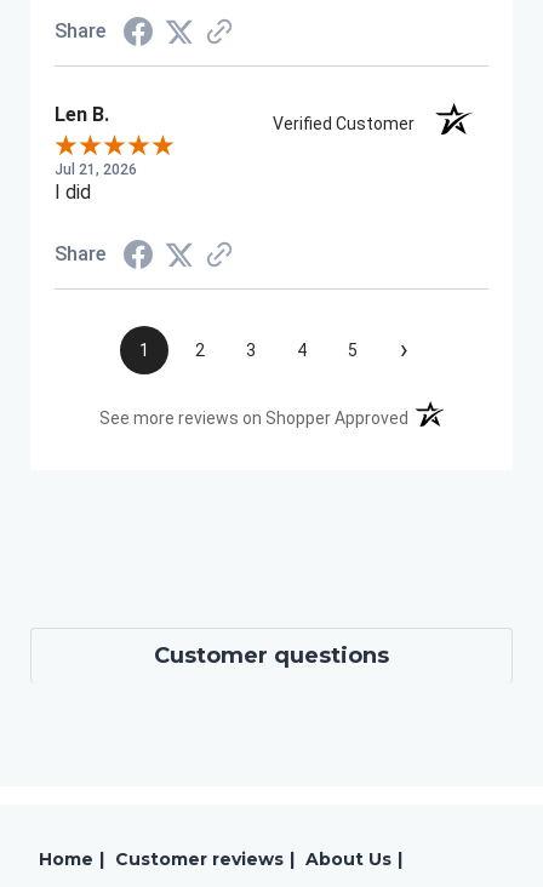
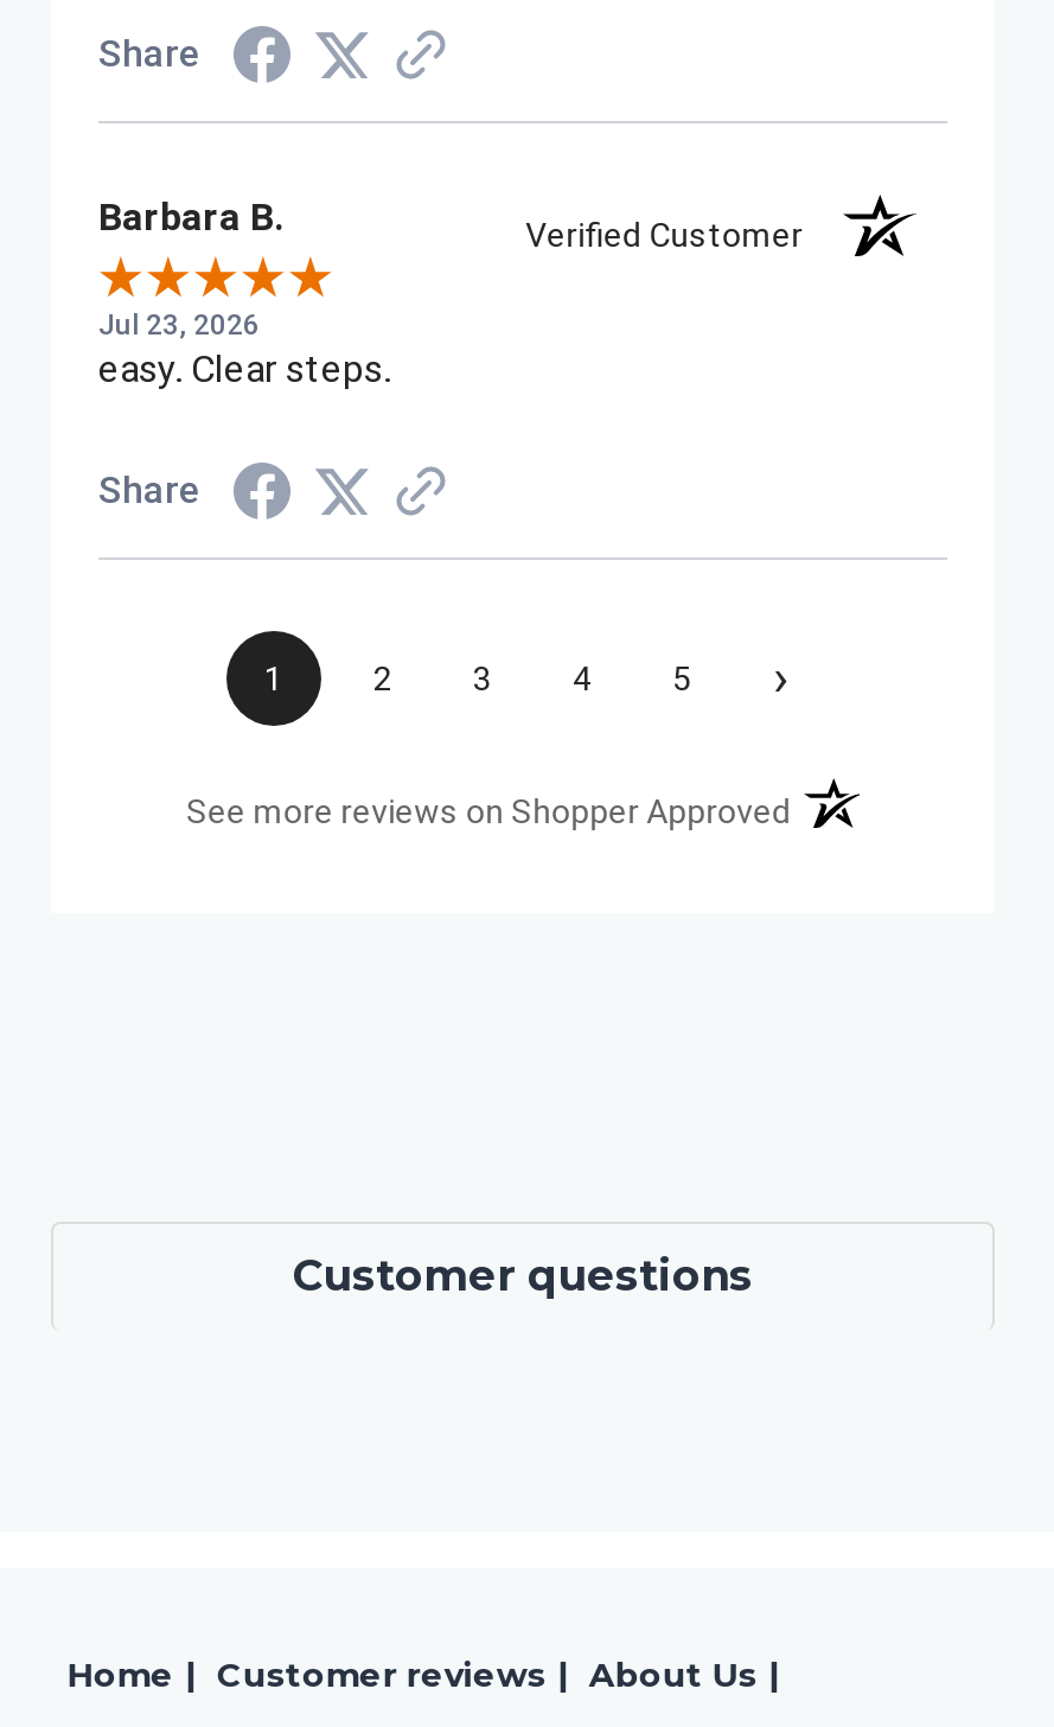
- Len B.
+ Barbara B.

- Jul 21, 2026
- I did
+ Jul 23, 2026
+ easy. Clear steps.
